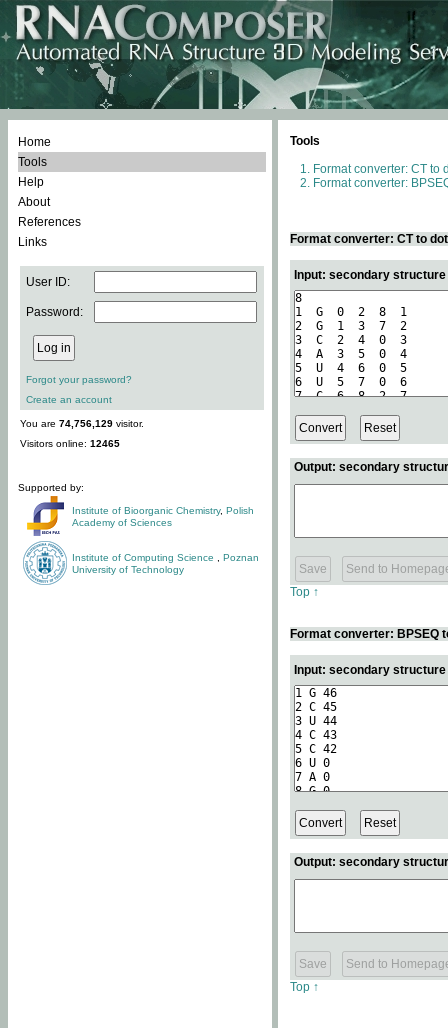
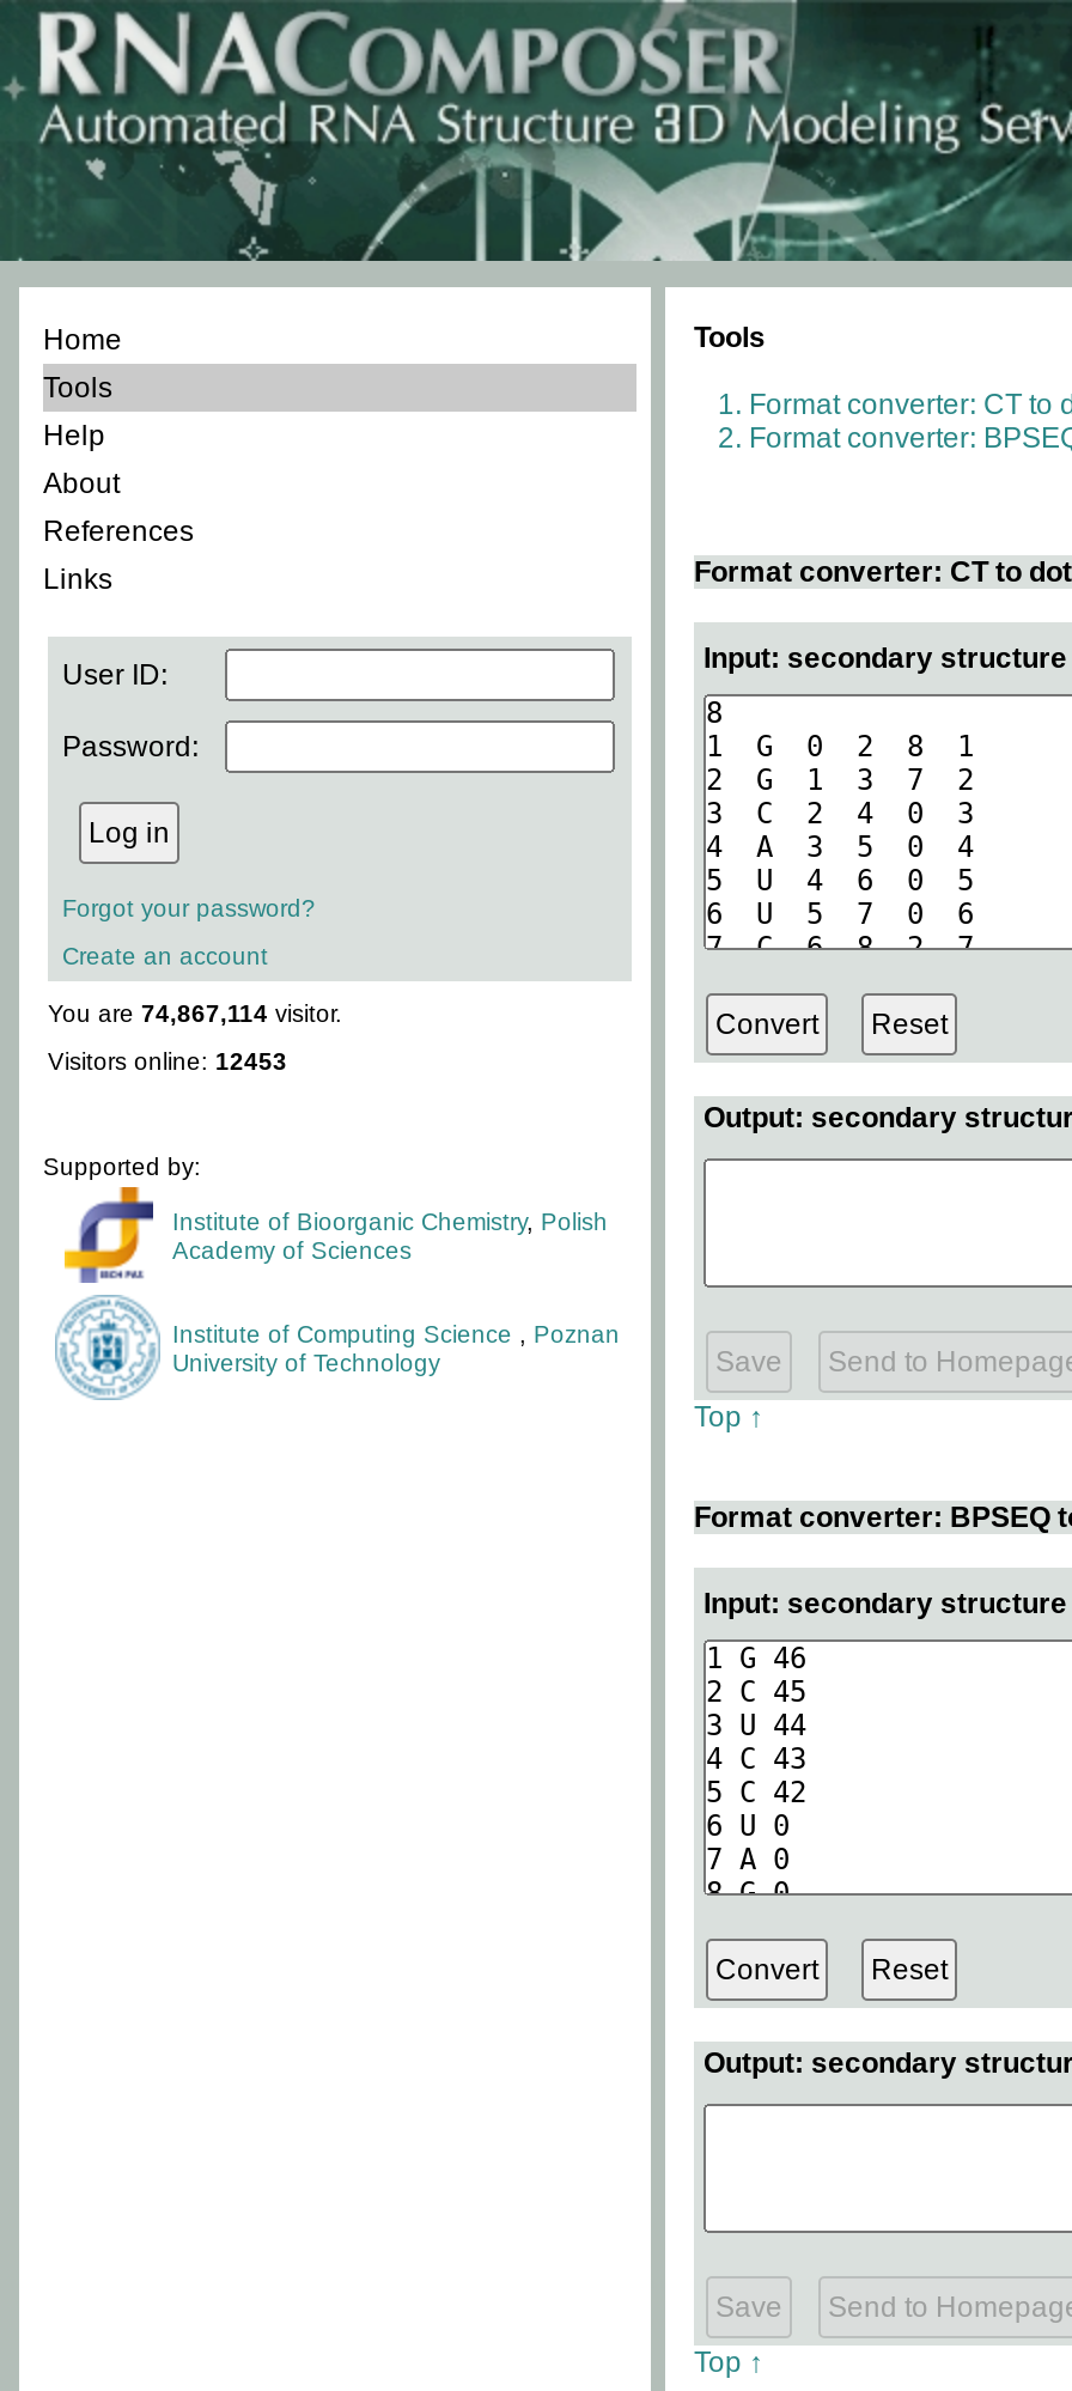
- You are 74,756,129 visitor.
+ You are 74,867,114 visitor.

- Visitors online: 12465
+ Visitors online: 12453
